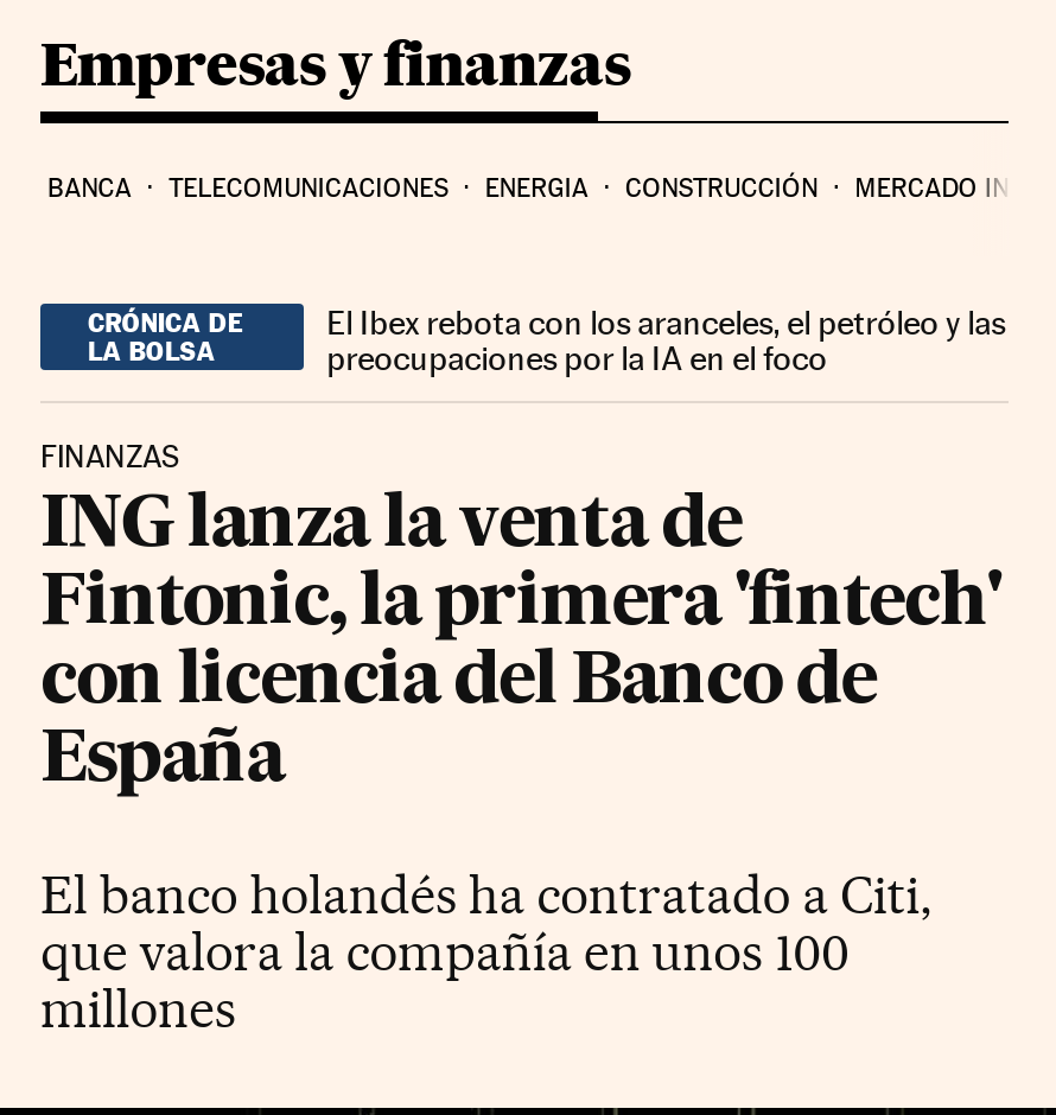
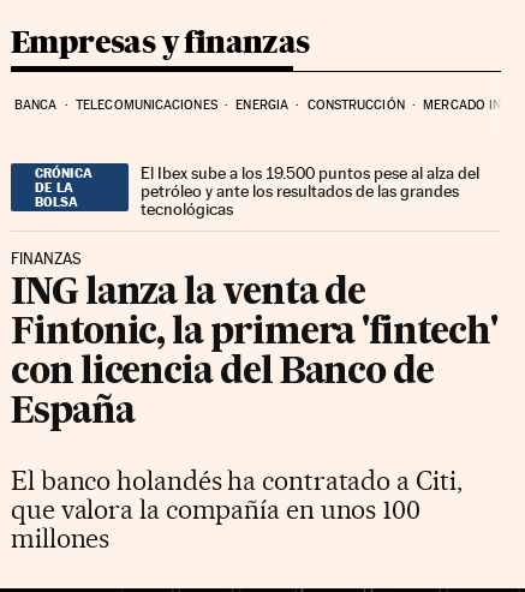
- El Ibex rebota con los aranceles, el petróleo y las
- preocupaciones por la IA en el foco
+ El Ibex sube a los 19.500 puntos pese al alza del
+ petróleo y ante los resultados de las grandes
+ tecnológicas
